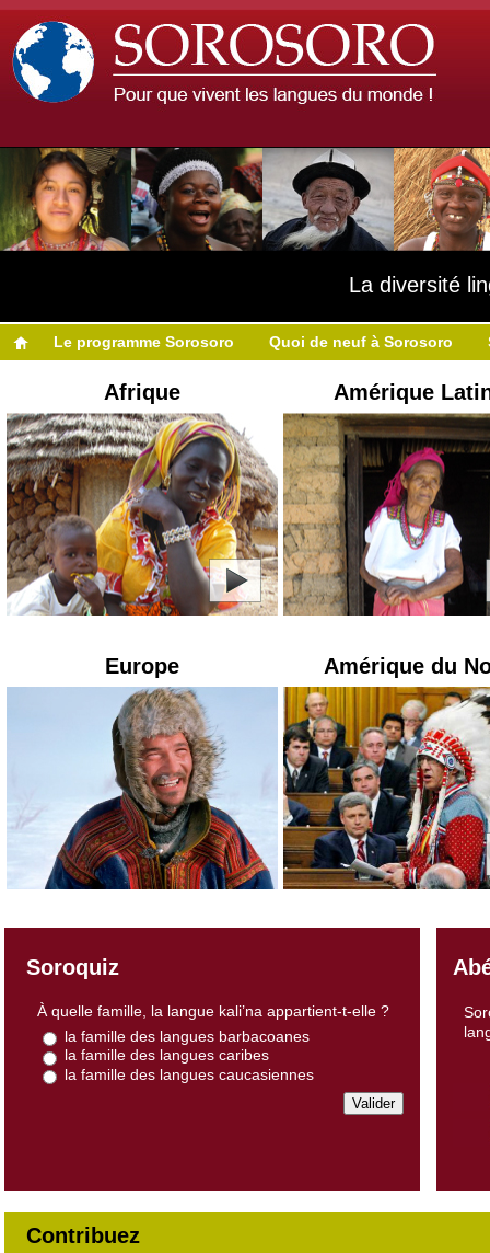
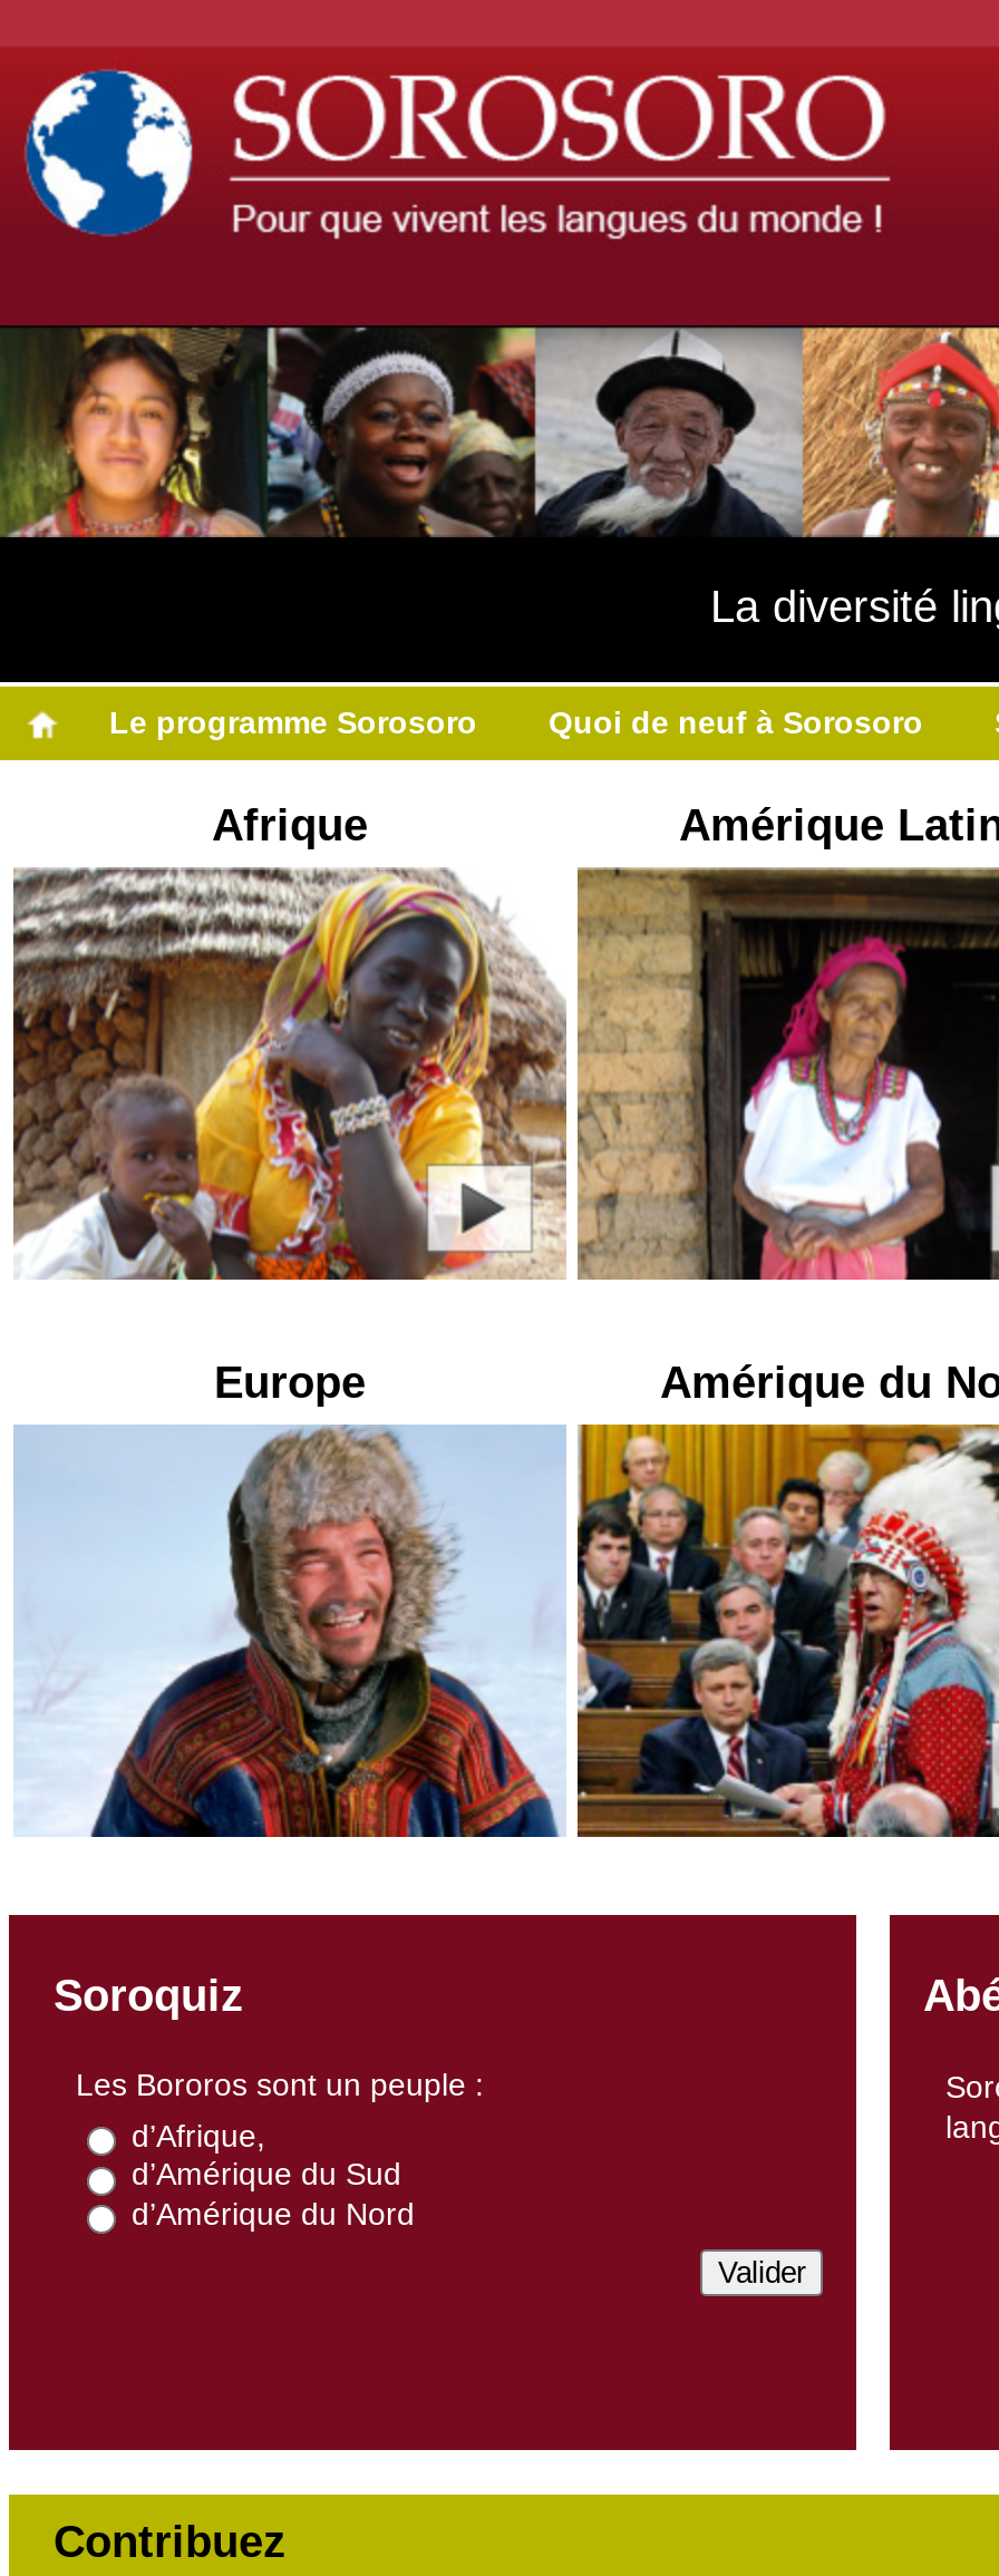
- À quelle famille, la langue kali’na appartient-t-elle ?
- la famille des langues barbacoanes
- la famille des langues caribes
- la famille des langues caucasiennes
+ Les Bororos sont un peuple :
+ d’Afrique,
+ d’Amérique du Sud
+ d’Amérique du Nord
